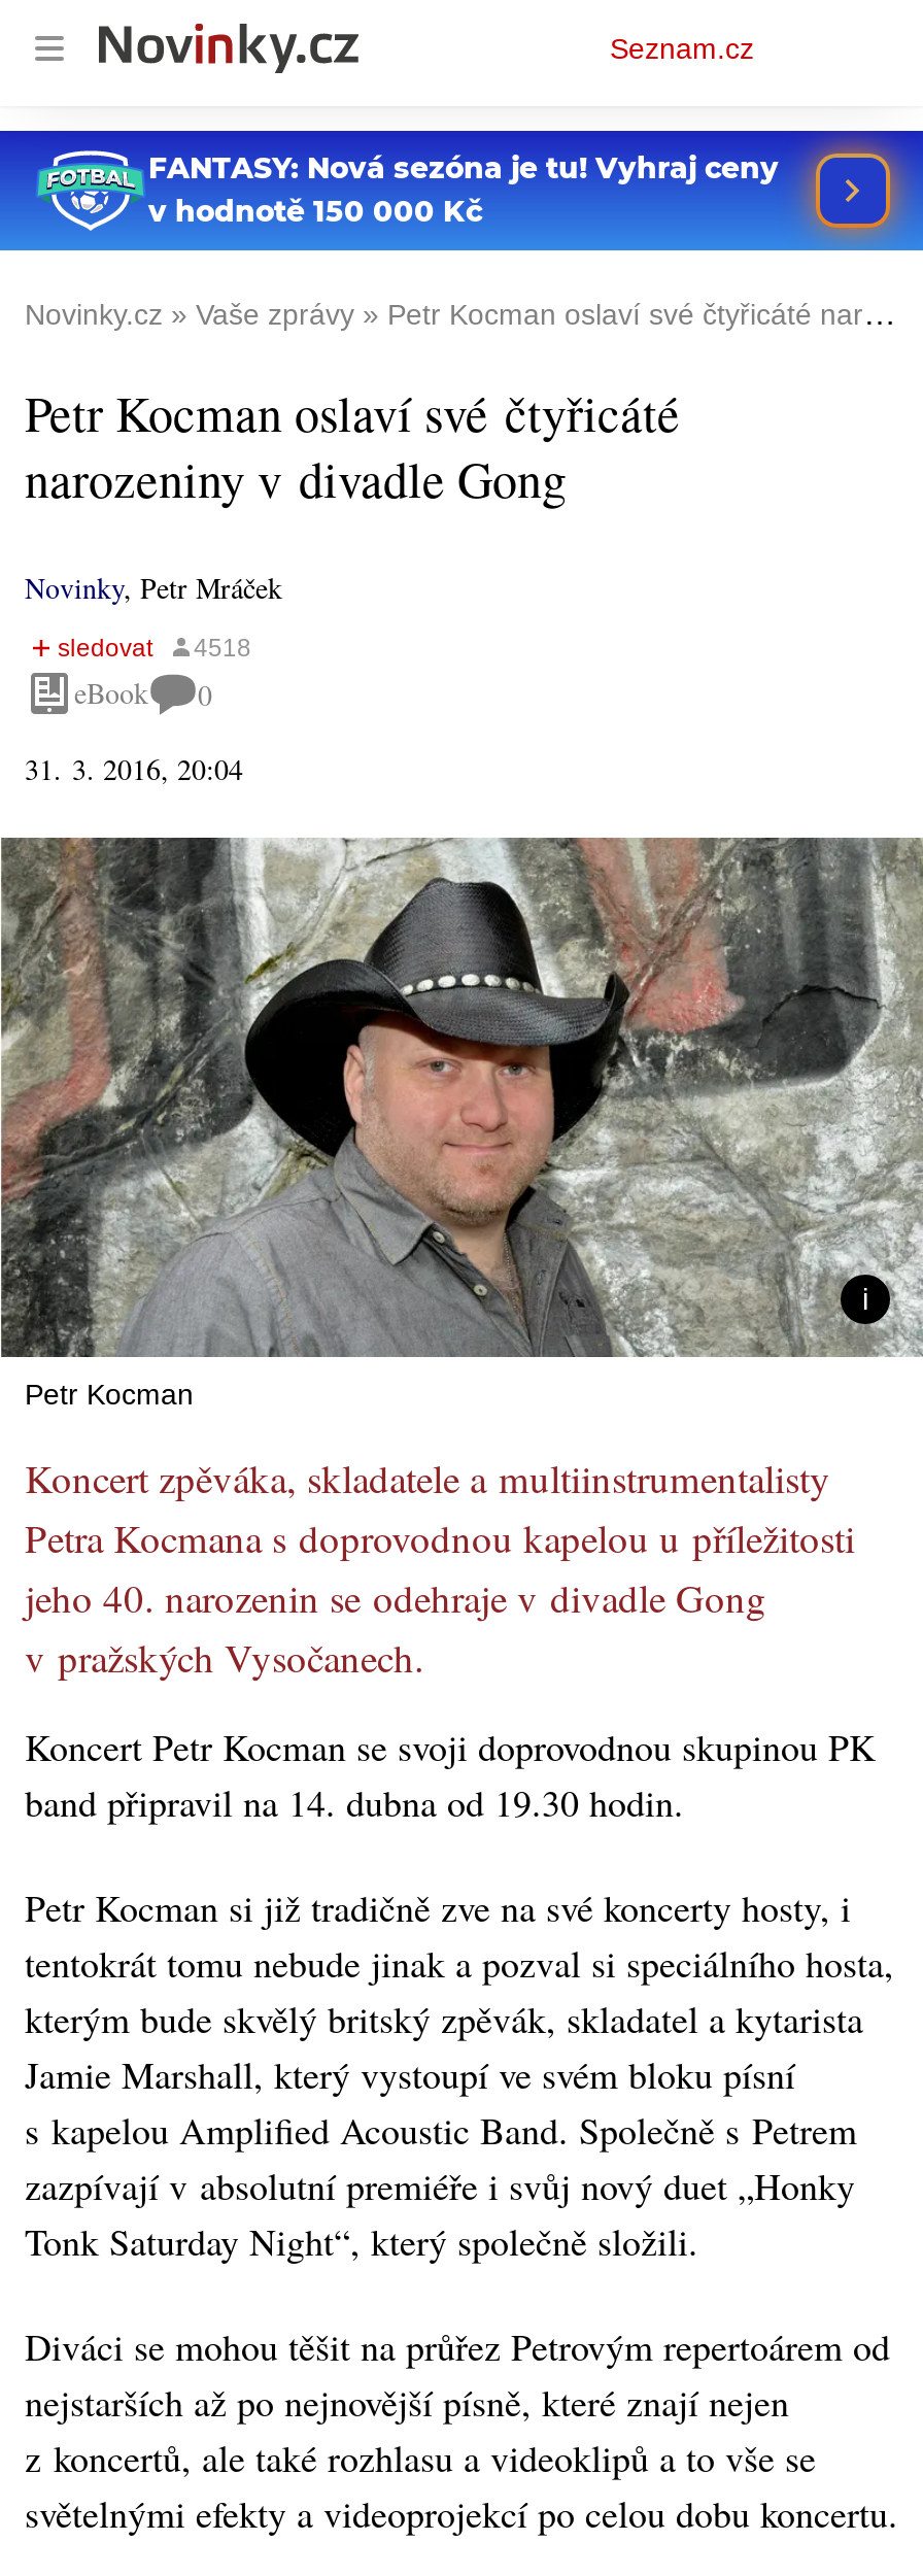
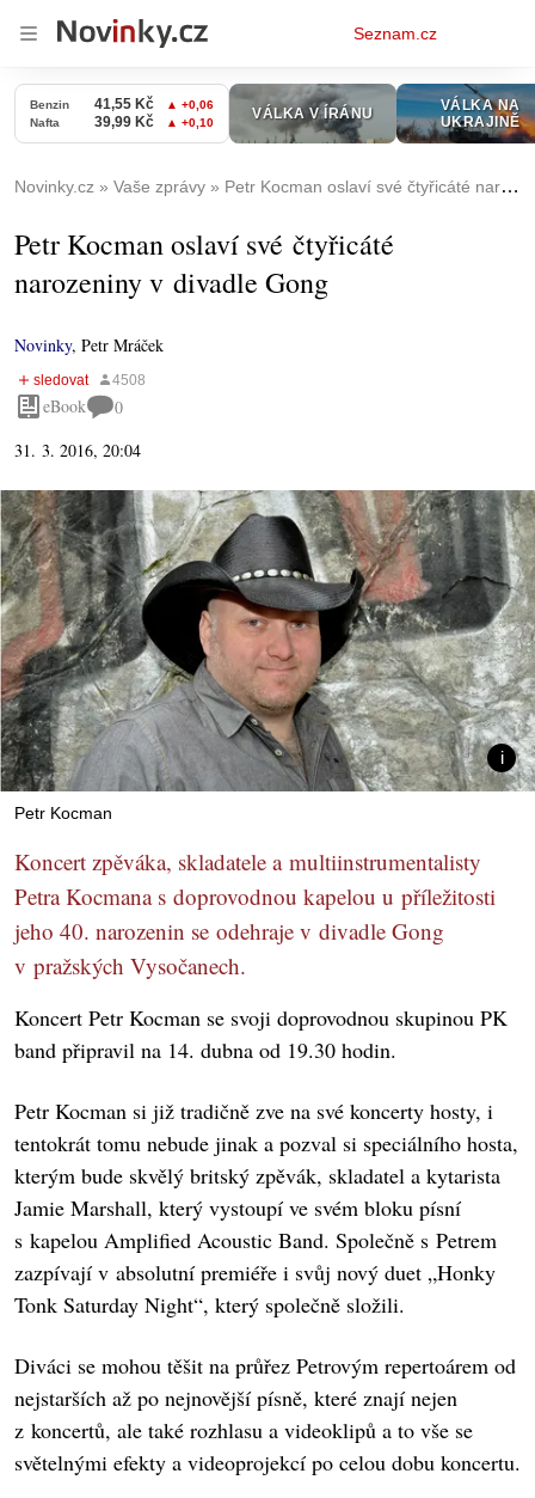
- [image]
+ [image]
